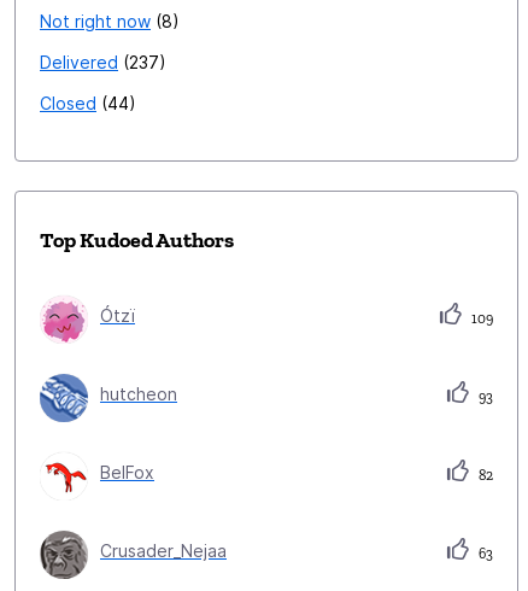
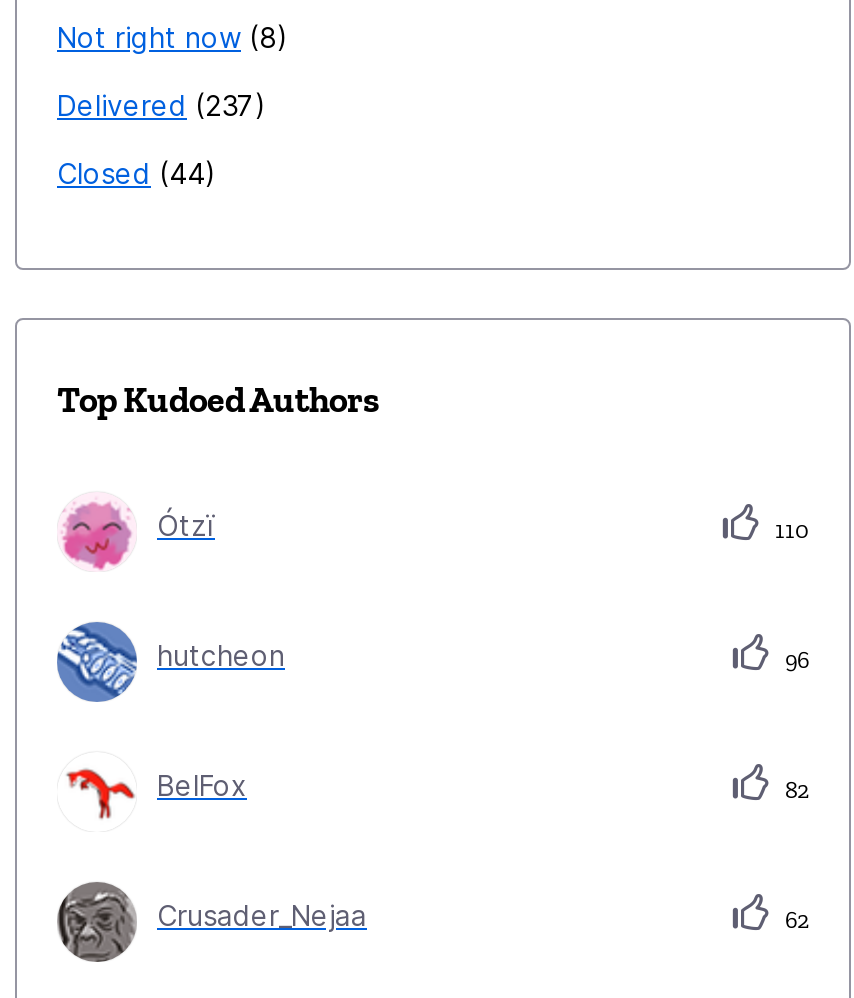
- 109
+ 110

- 93
+ 96

- 63
+ 62
